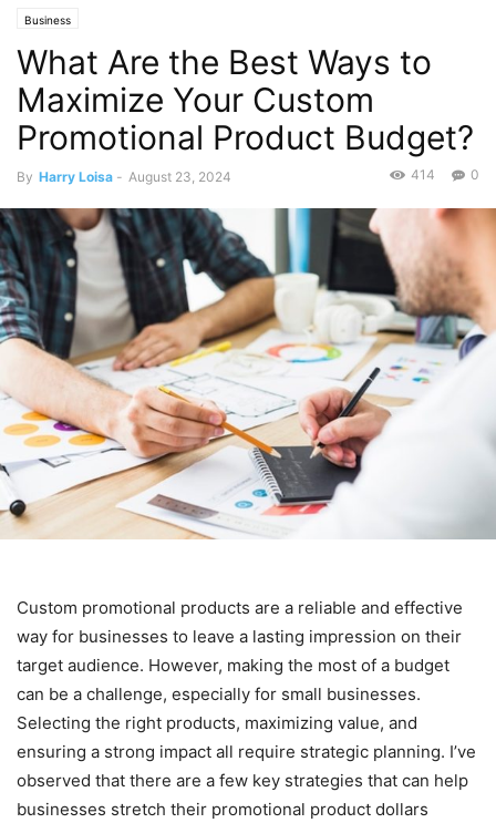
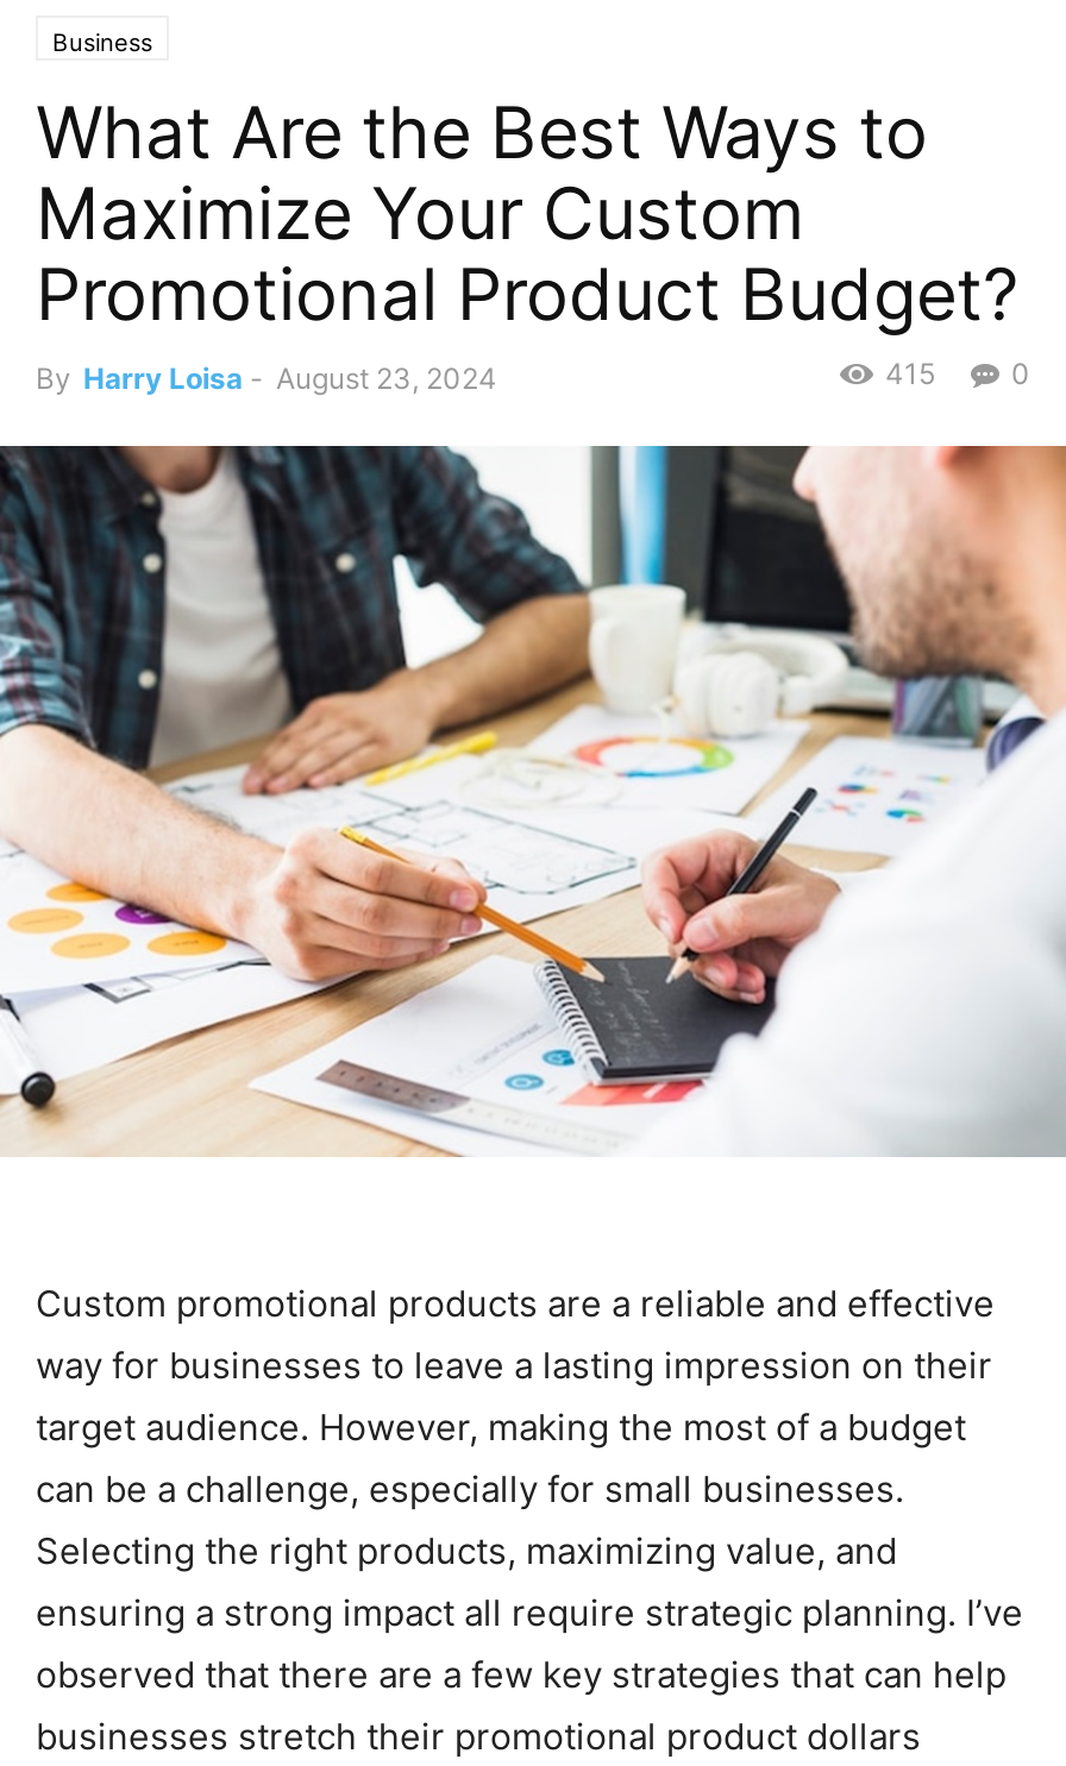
- 414
+ 415
